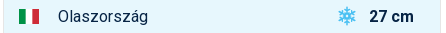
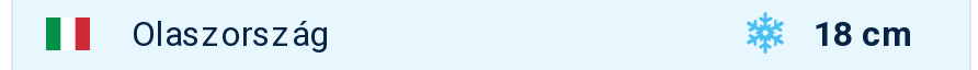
- 27 cm
+ 18 cm
